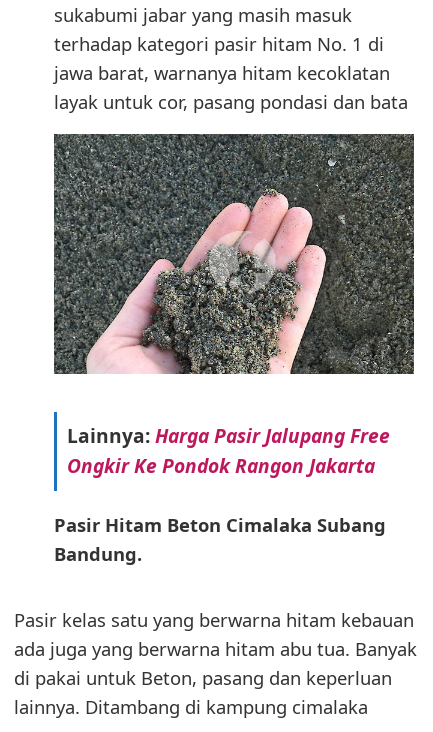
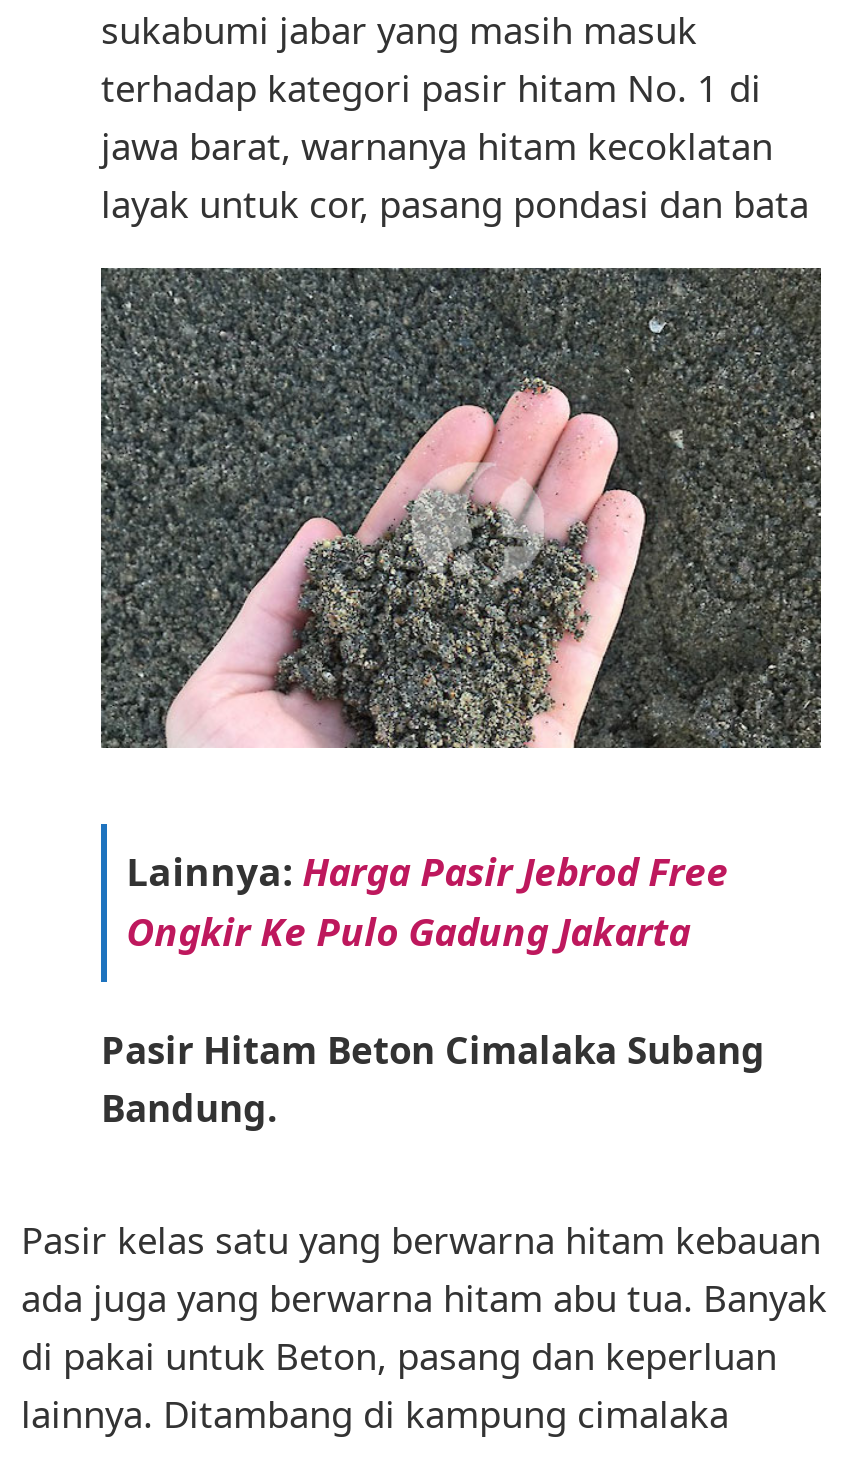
- Lainnya: Harga Pasir Jalupang Free
+ Lainnya: Harga Pasir Jebrod Free

- Ongkir Ke Pondok Rangon Jakarta
+ Ongkir Ke Pulo Gadung Jakarta
